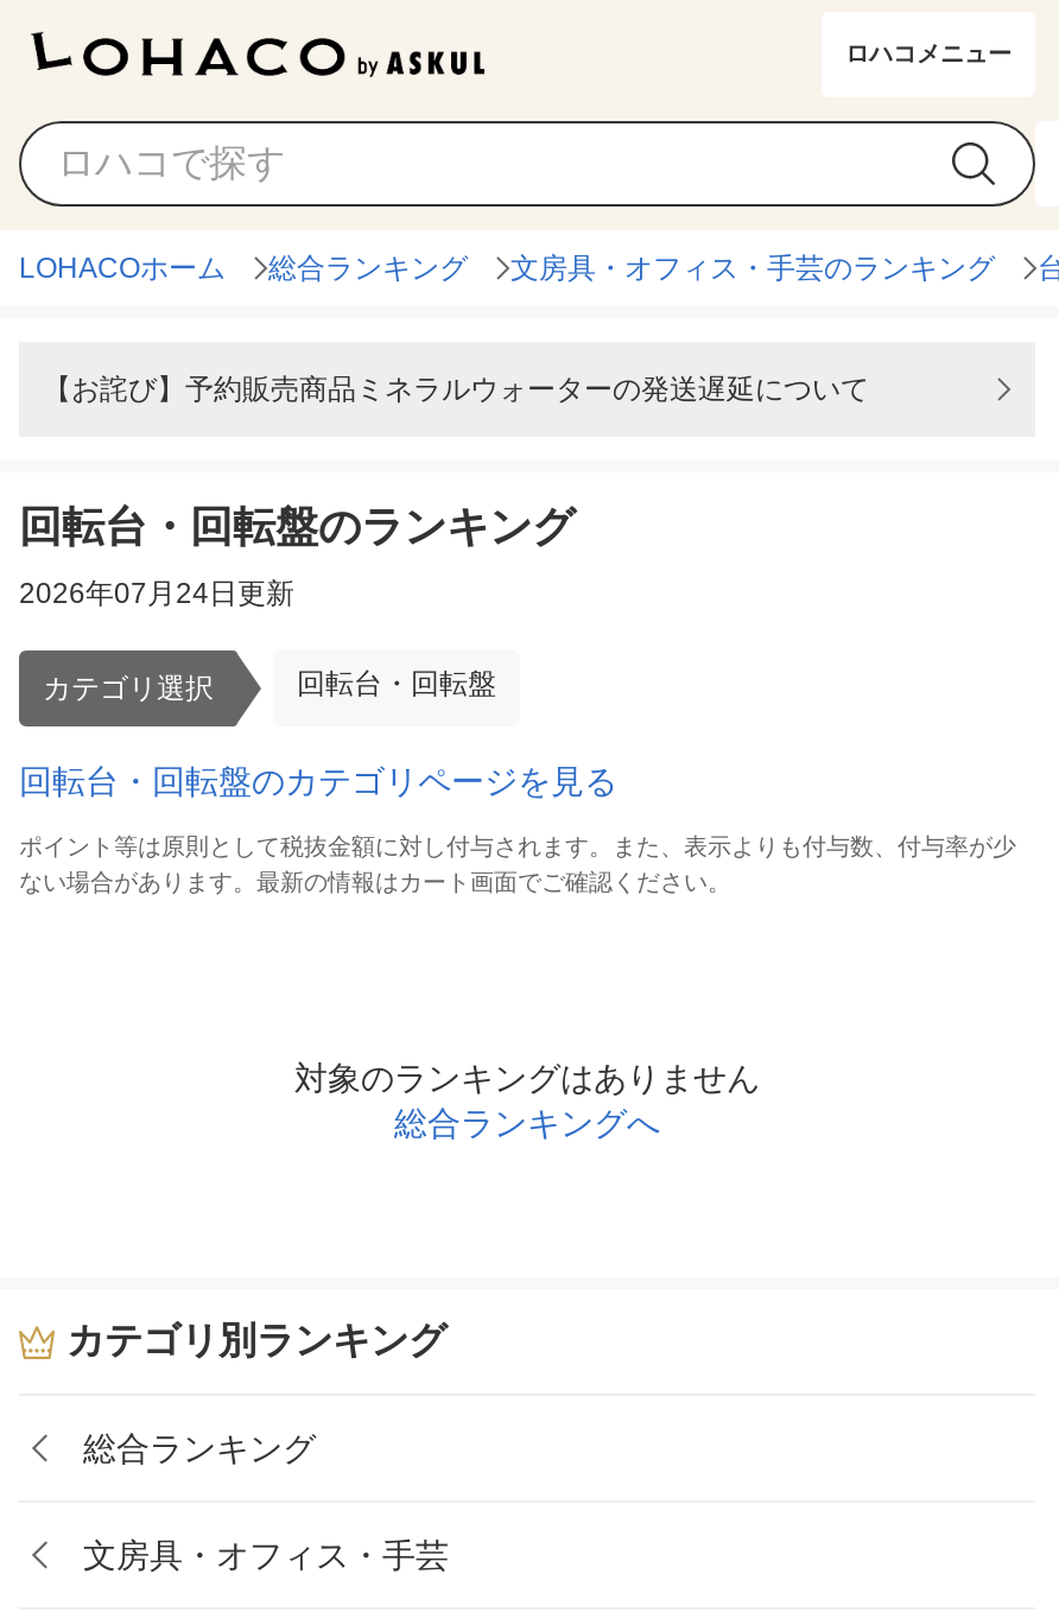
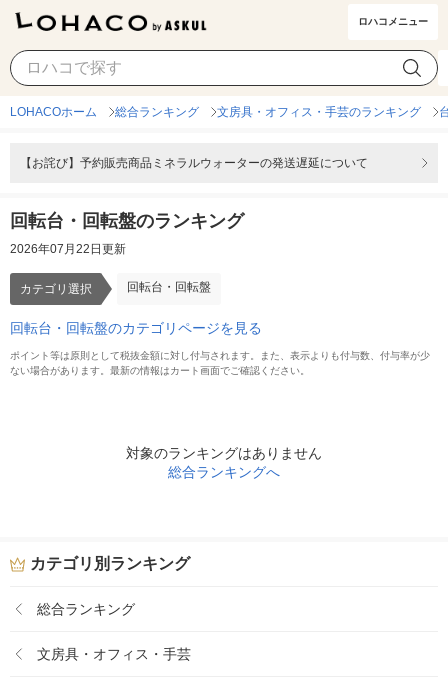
- 2026年07月24日更新
+ 2026年07月22日更新
